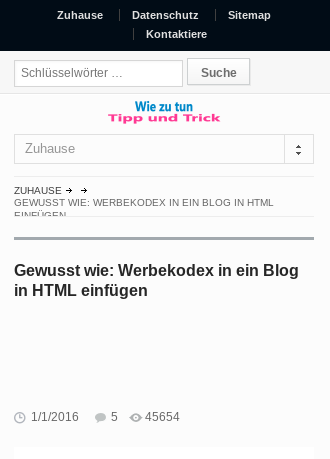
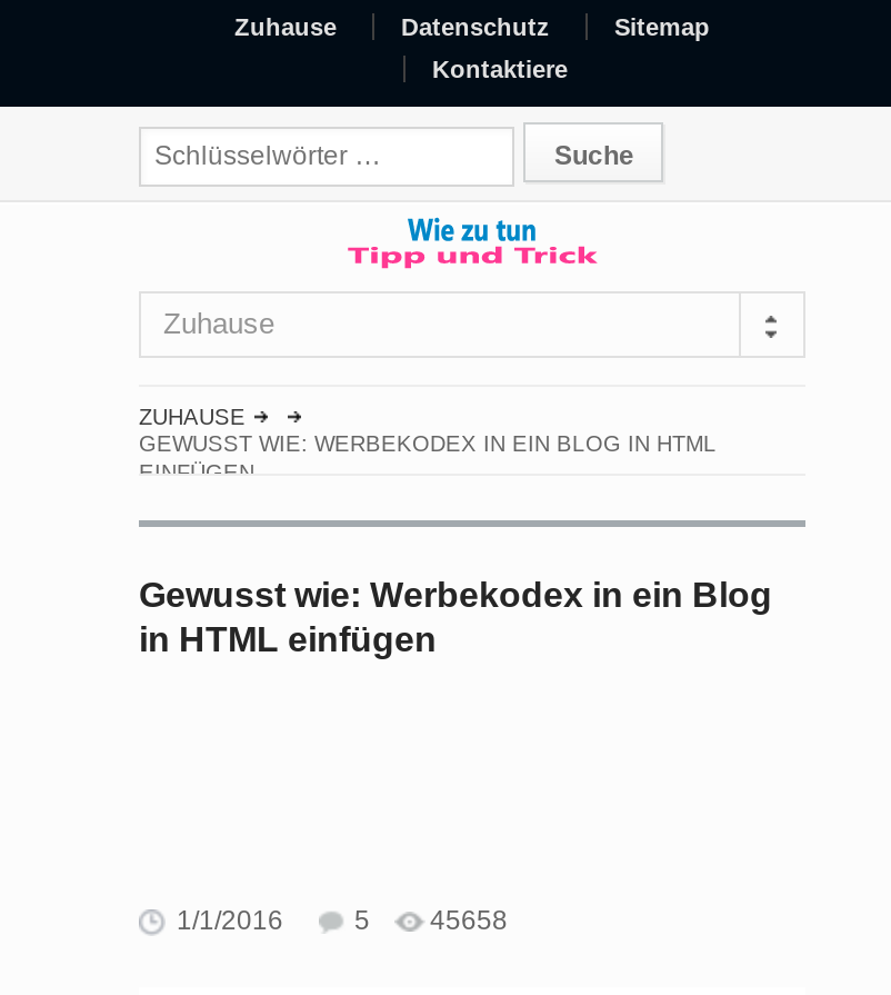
- 5 45654
+ 5 45658
